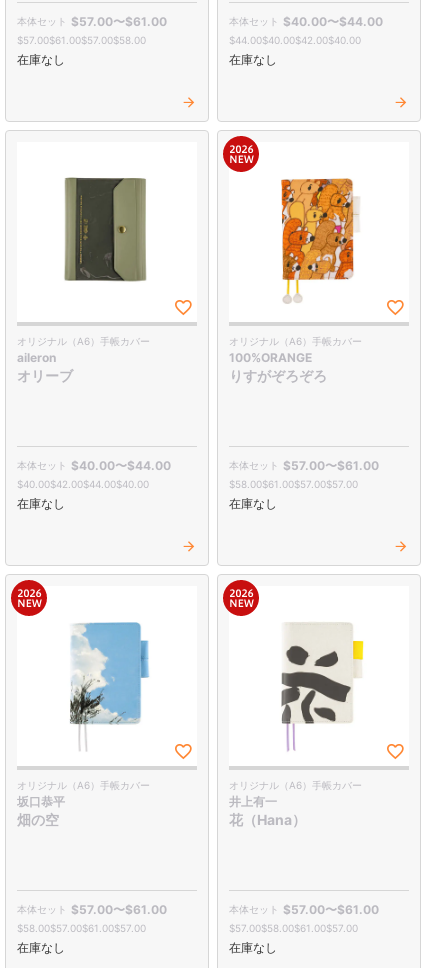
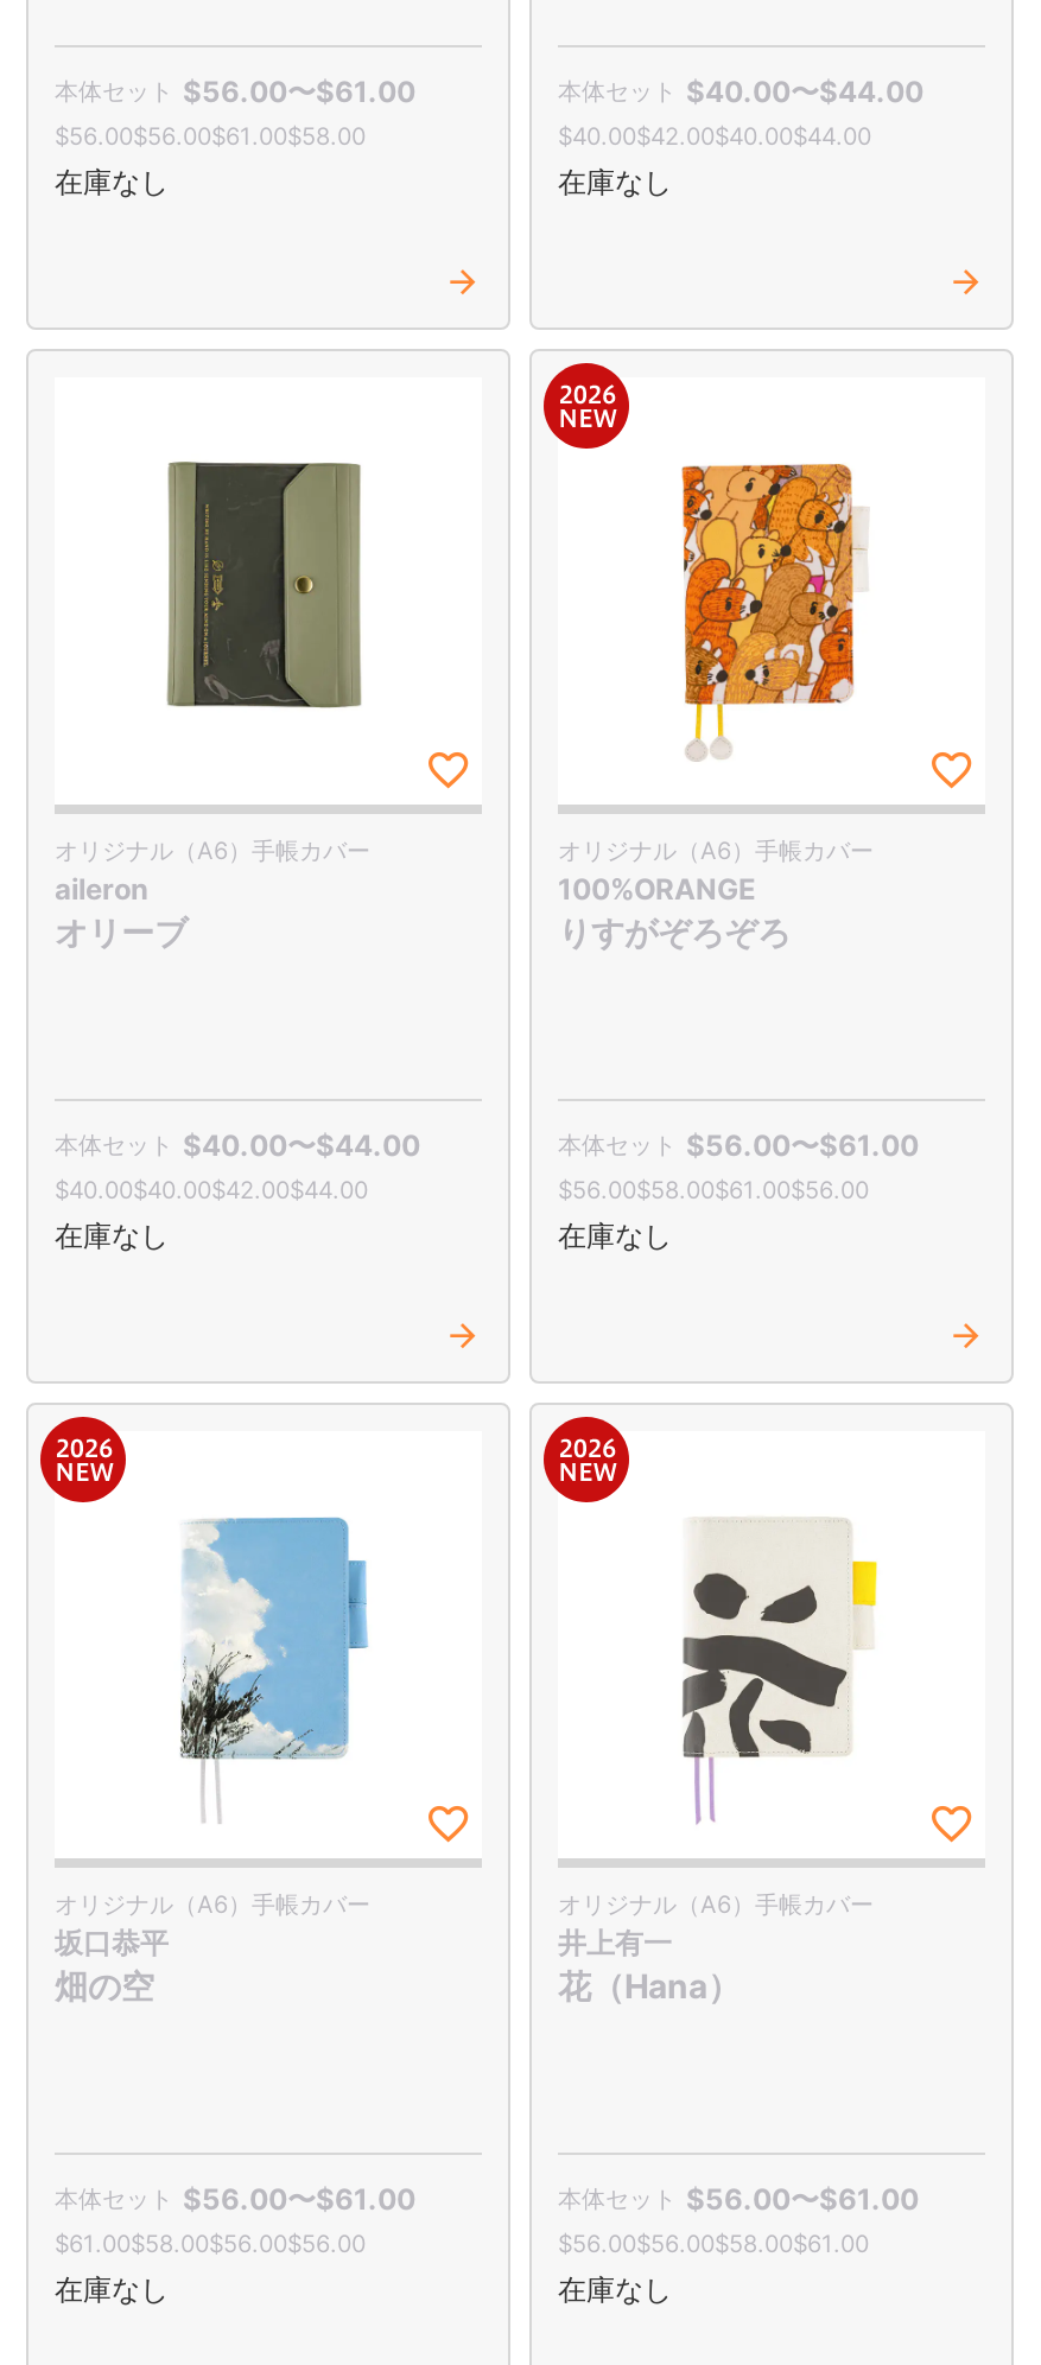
- $‌57.00〜$‌61.00
+ $‌56.00〜$‌61.00

- $‌57.00$‌61.00$‌57.00$‌58.00
+ $‌56.00$‌56.00$‌61.00$‌58.00

- $‌44.00$‌40.00$‌42.00$‌40.00
+ $‌40.00$‌42.00$‌40.00$‌44.00

- $‌57.00〜$‌61.00
+ $‌56.00〜$‌61.00

- $‌40.00$‌42.00$‌44.00$‌40.00
+ $‌40.00$‌40.00$‌42.00$‌44.00

- $‌58.00$‌61.00$‌57.00$‌57.00
+ $‌56.00$‌58.00$‌61.00$‌56.00

- $‌57.00〜$‌61.00
+ $‌56.00〜$‌61.00

- $‌57.00〜$‌61.00
+ $‌56.00〜$‌61.00

- $‌58.00$‌57.00$‌61.00$‌57.00
+ $‌61.00$‌58.00$‌56.00$‌56.00

- $‌57.00$‌58.00$‌61.00$‌57.00
+ $‌56.00$‌56.00$‌58.00$‌61.00
